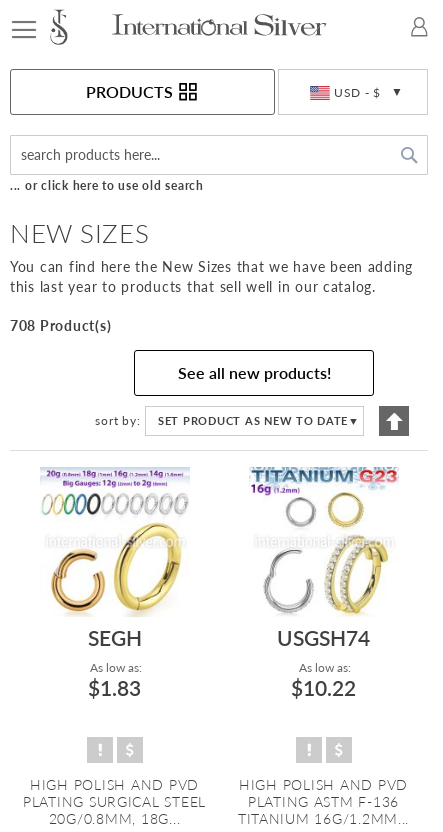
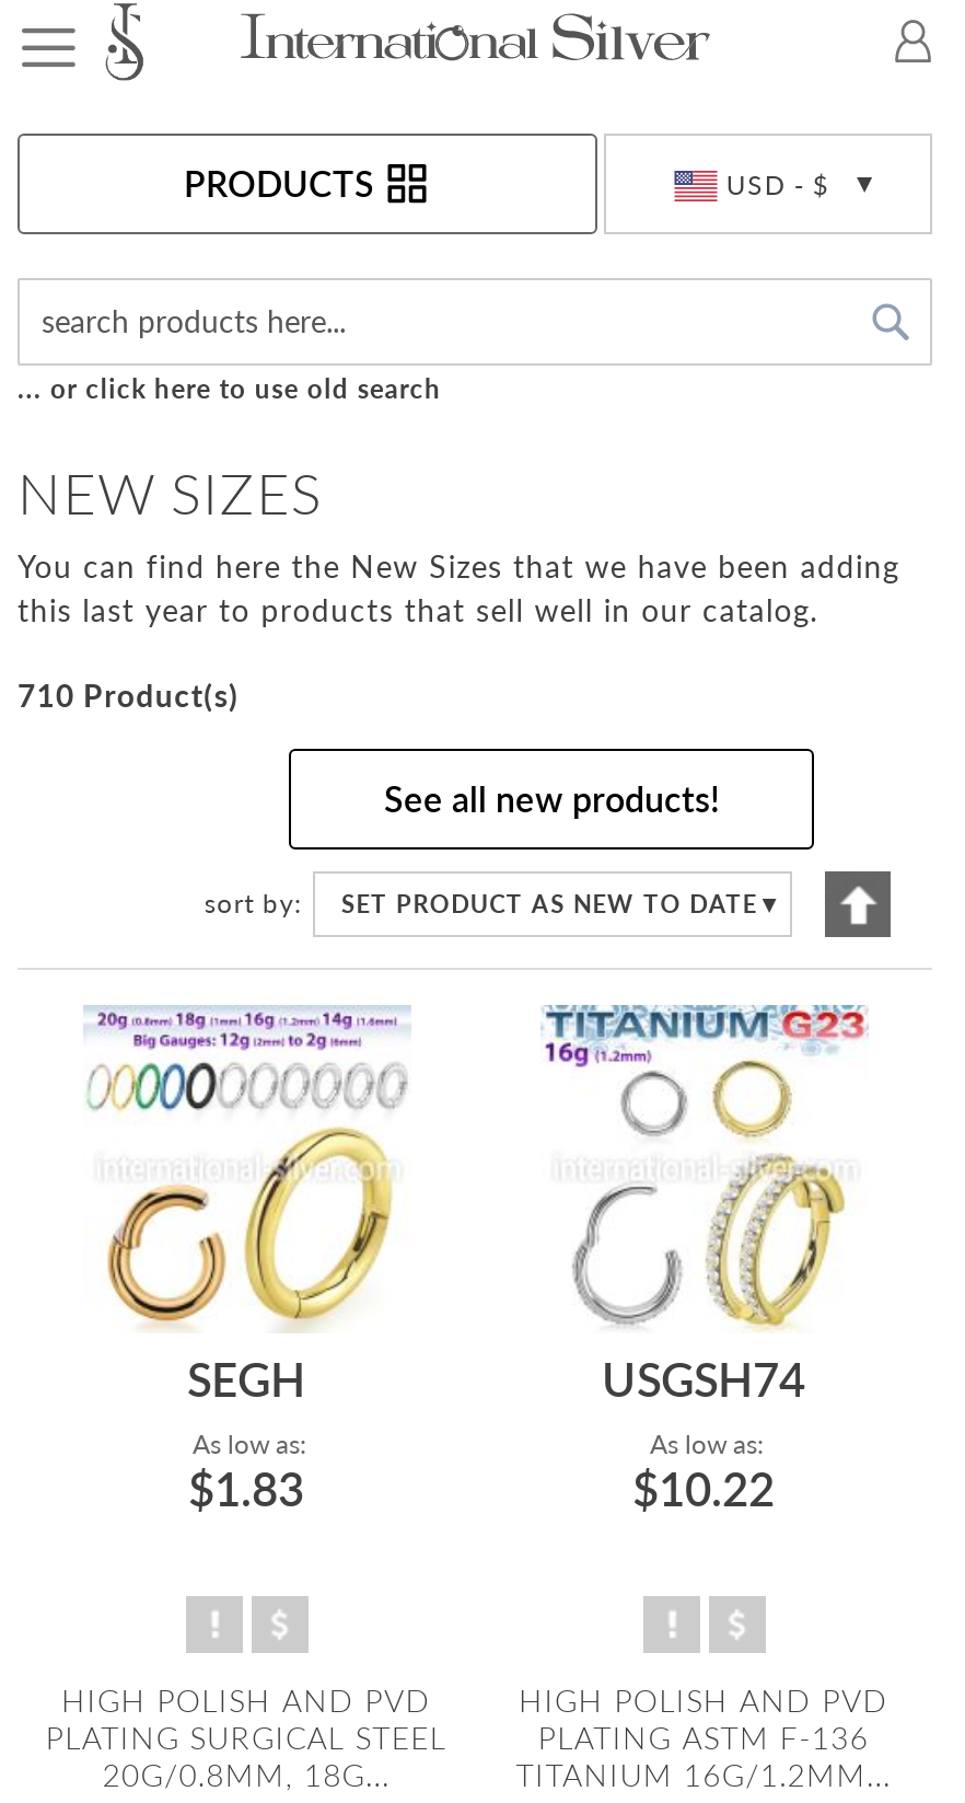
- 708 Product(s)
+ 710 Product(s)
